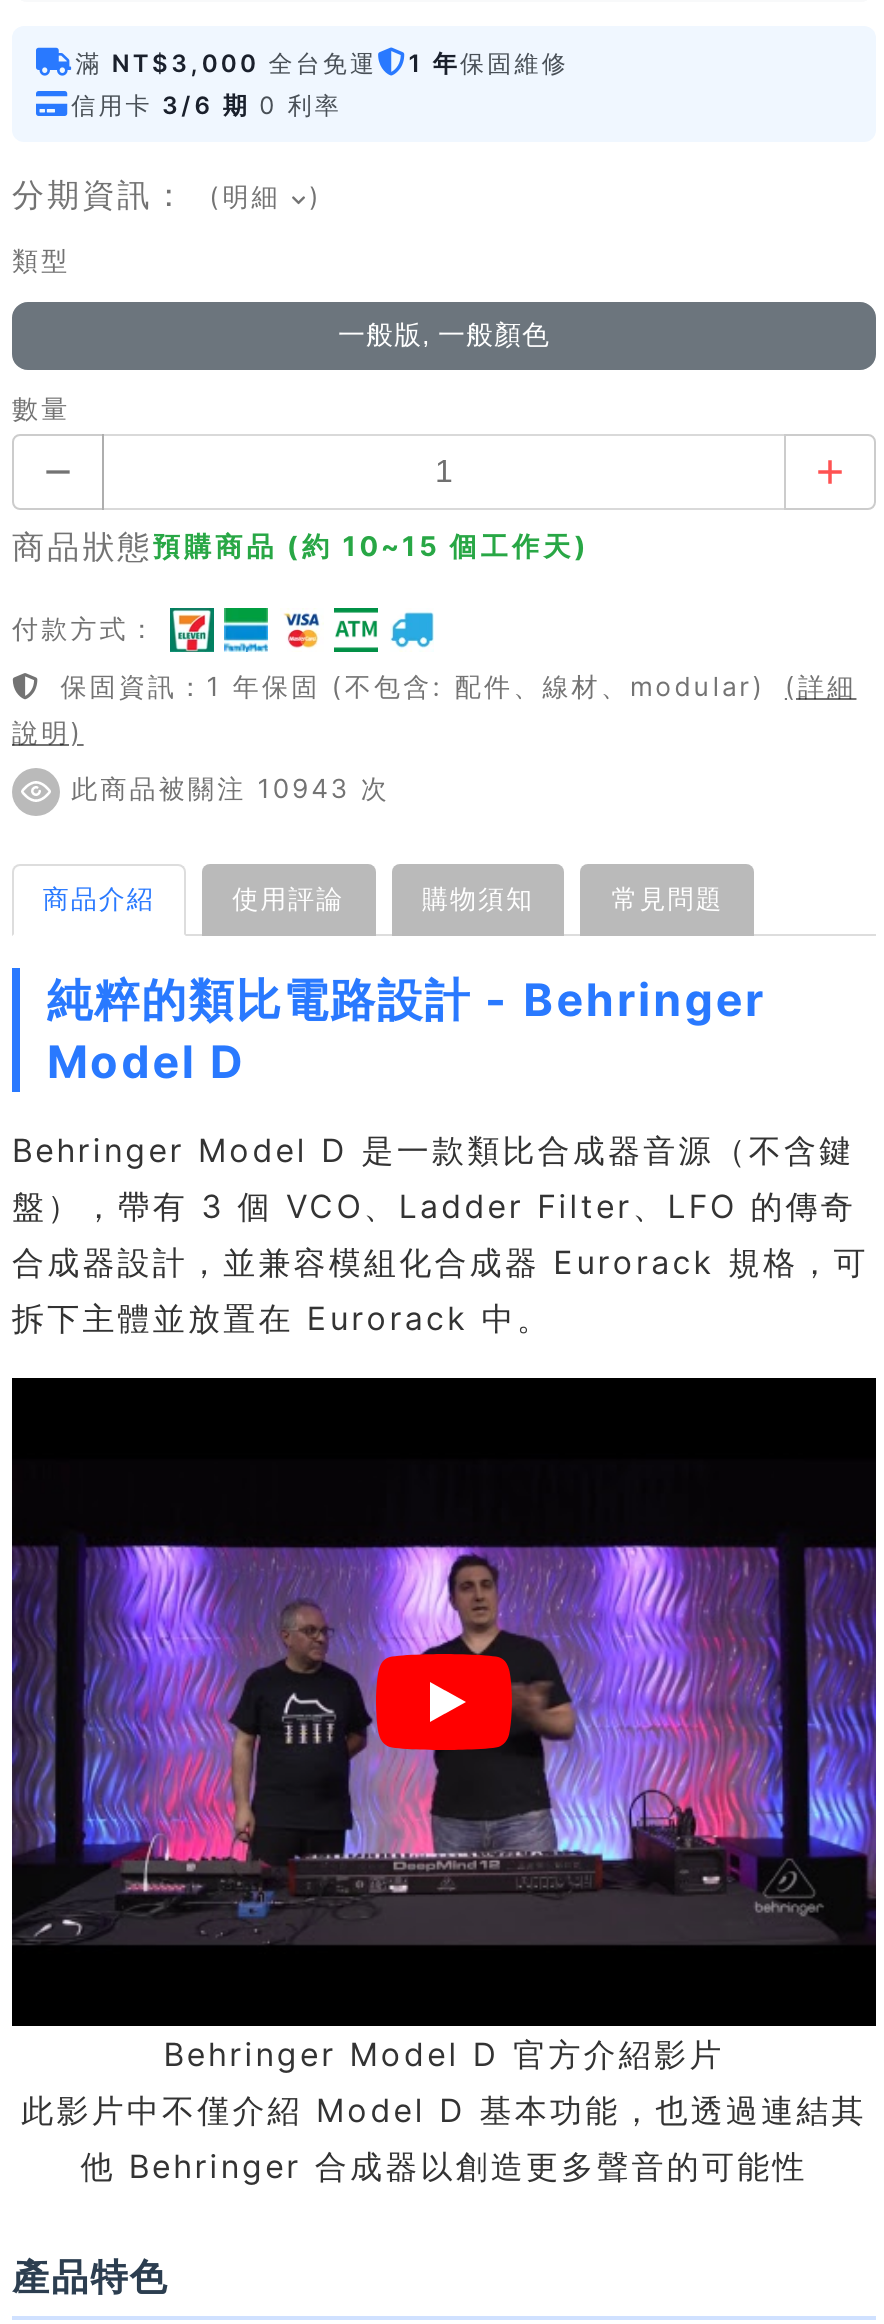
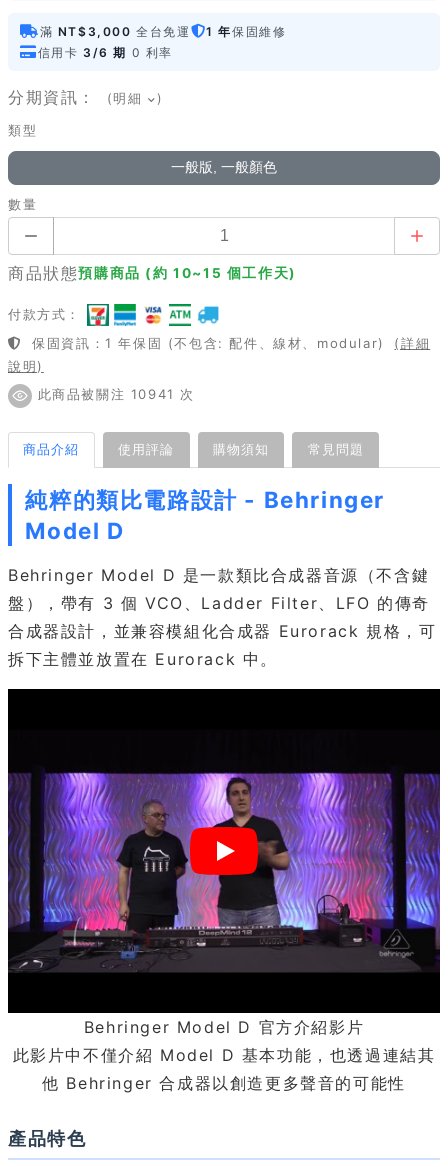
- 此商品被關注 10943 次
+ 此商品被關注 10941 次
